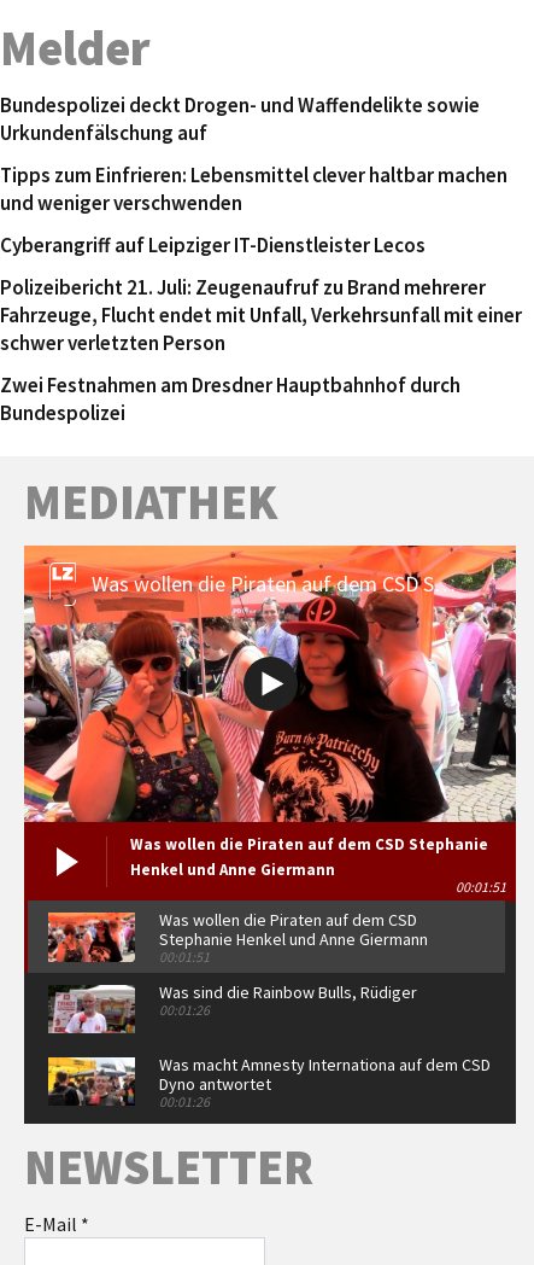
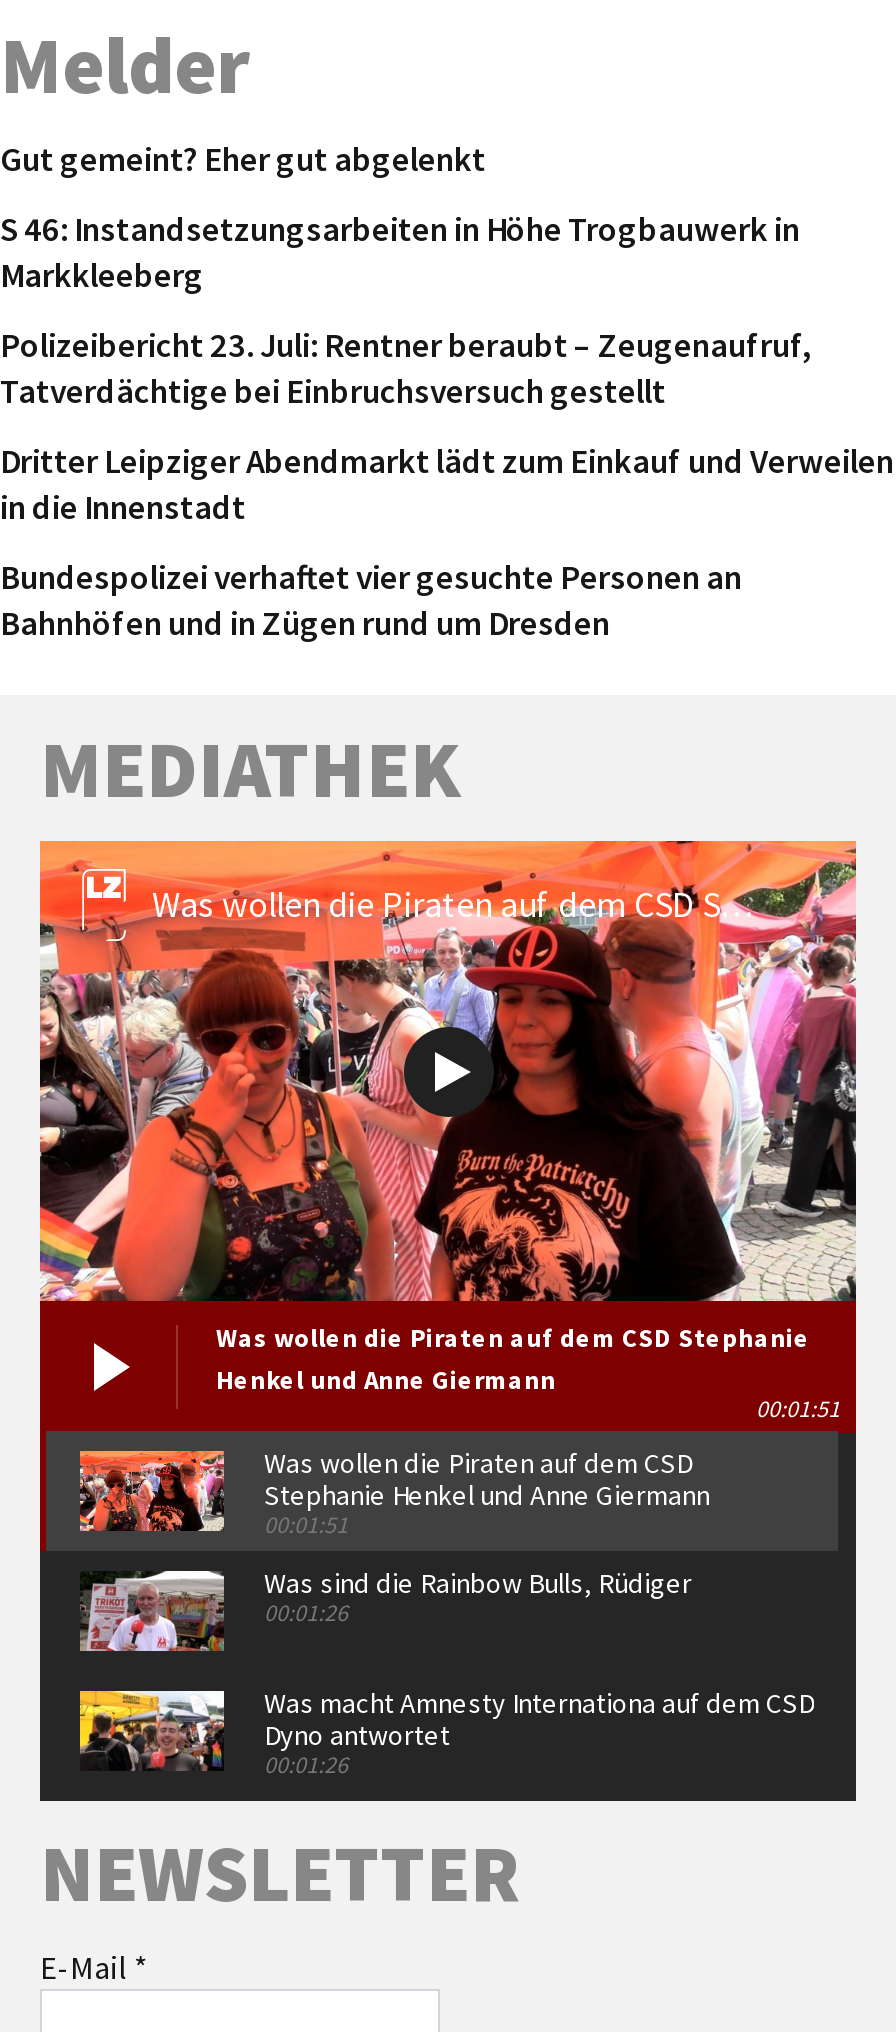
- Bundespolizei deckt Drogen- und Waffendelikte sowie
- Urkundenfälschung auf
+ Gut gemeint? Eher gut abgelenkt

- Tipps zum Einfrieren: Lebensmittel clever haltbar machen
- und weniger verschwenden
+ S 46: Instandsetzungsarbeiten in Höhe Trogbauwerk in
+ Markkleeberg

- Cyberangriff auf Leipziger IT-Dienstleister Lecos
+ Polizeibericht 23. Juli: Rentner beraubt – Zeugenaufruf,
+ Tatverdächtige bei Einbruchsversuch gestellt

- Polizeibericht 21. Juli: Zeugenaufruf zu Brand mehrerer
- Fahrzeuge, Flucht endet mit Unfall, Verkehrsunfall mit einer
- schwer verletzten Person
+ Dritter Leipziger Abendmarkt lädt zum Einkauf und Verweilen
+ in die Innenstadt

- Zwei Festnahmen am Dresdner Hauptbahnhof durch
- Bundespolizei
+ Bundespolizei verhaftet vier gesuchte Personen an
+ Bahnhöfen und in Zügen rund um Dresden
